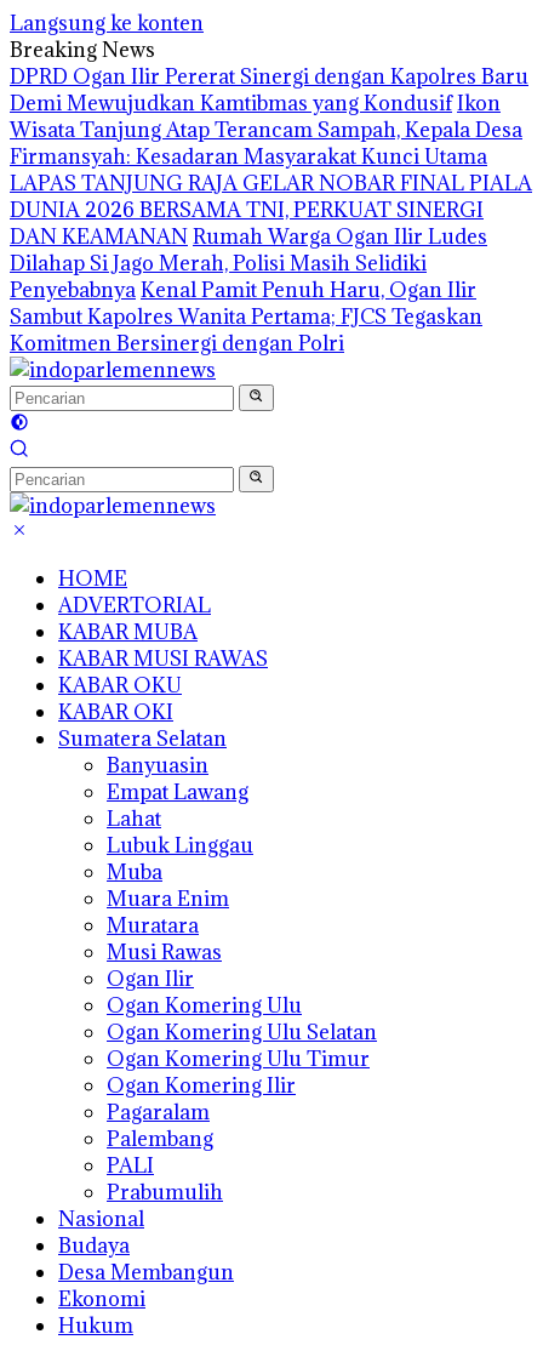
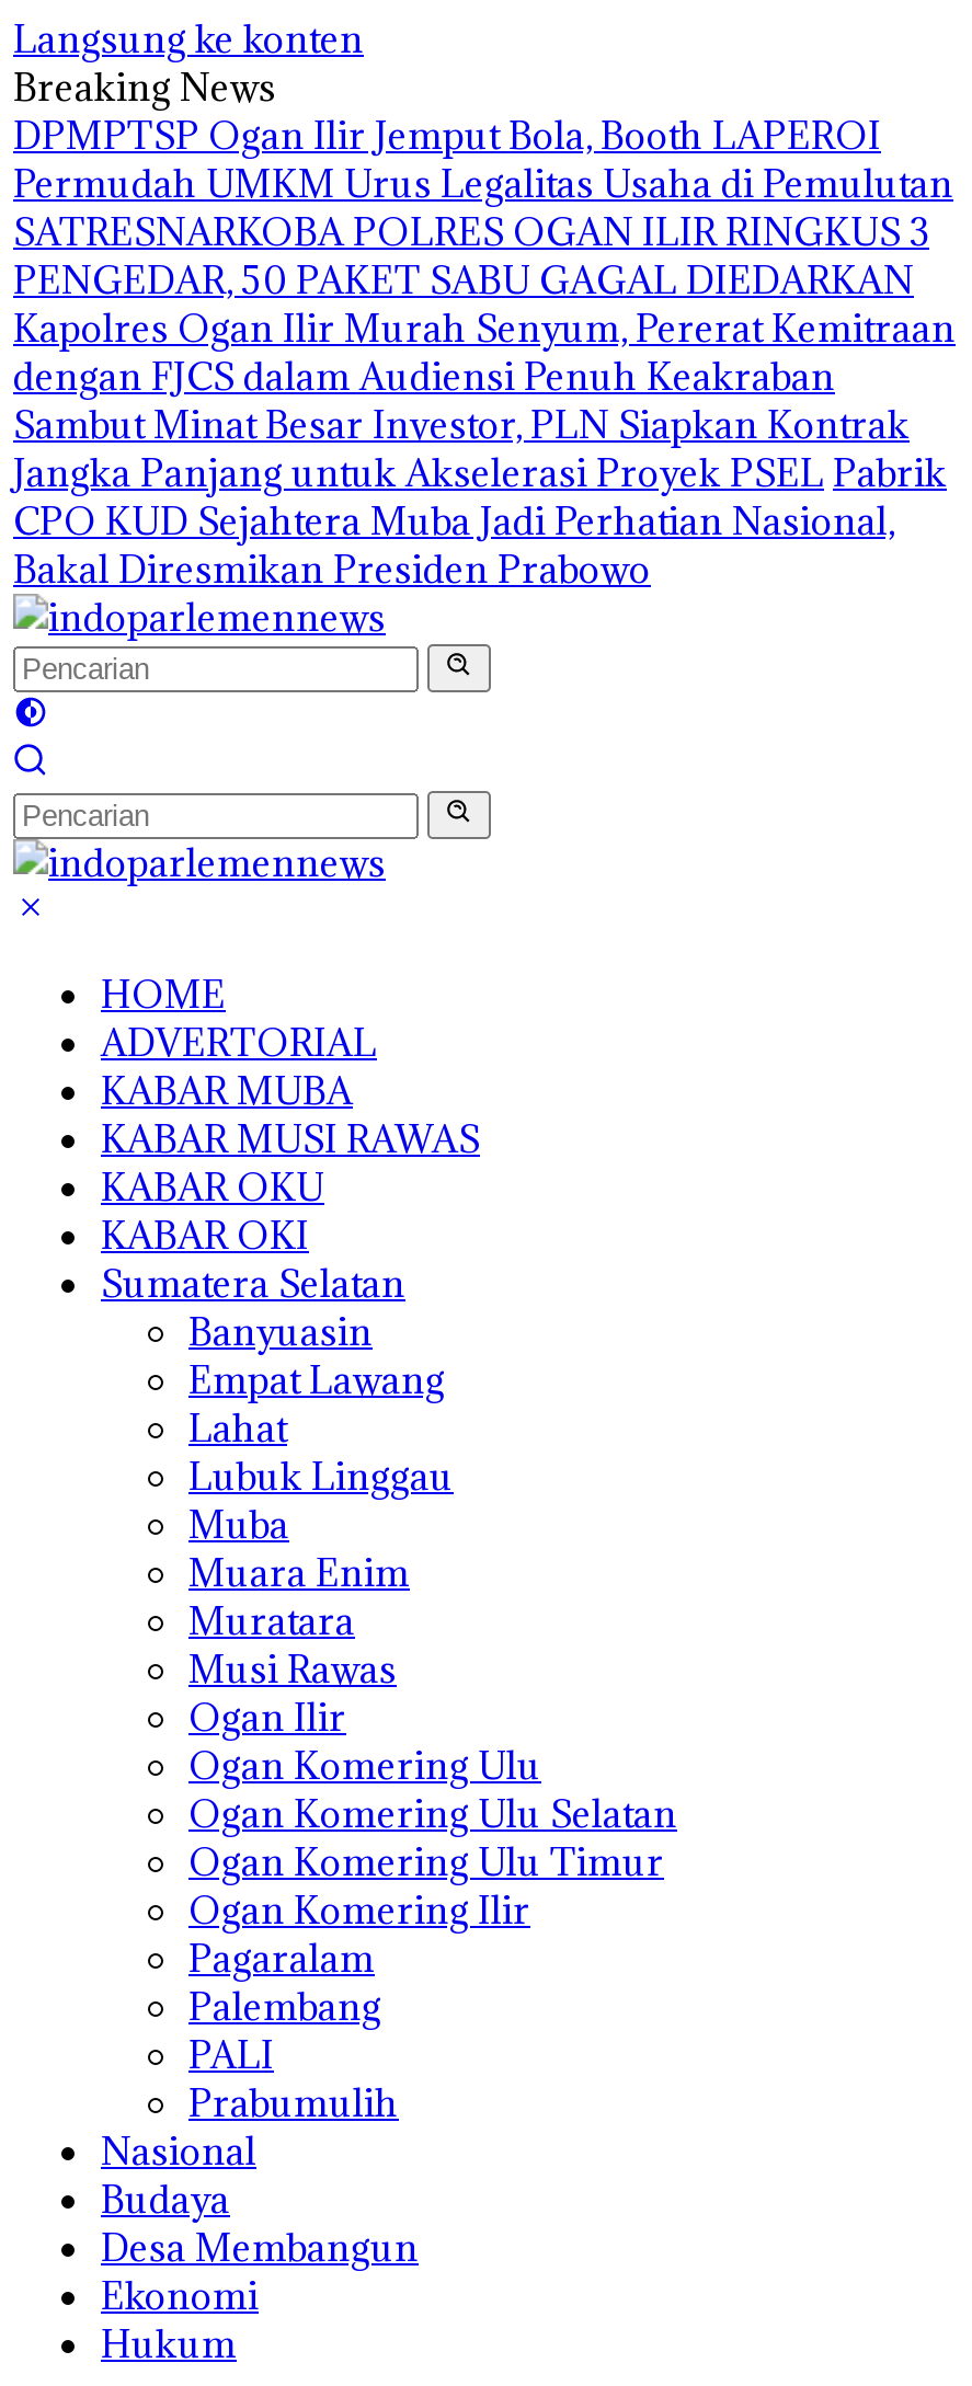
- DPRD Ogan Ilir Pererat Sinergi dengan Kapolres Baru
- Demi Mewujudkan Kamtibmas yang Kondusif Ikon
- Wisata Tanjung Atap Terancam Sampah, Kepala Desa
- Firmansyah: Kesadaran Masyarakat Kunci Utama
- LAPAS TANJUNG RAJA GELAR NOBAR FINAL PIALA
- DUNIA 2026 BERSAMA TNI, PERKUAT SINERGI
- DAN KEAMANAN Rumah Warga Ogan Ilir Ludes
- Dilahap Si Jago Merah, Polisi Masih Selidiki
- Penyebabnya Kenal Pamit Penuh Haru, Ogan Ilir
- Sambut Kapolres Wanita Pertama; FJCS Tegaskan
- Komitmen Bersinergi dengan Polri
+ DPMPTSP Ogan Ilir Jemput Bola, Booth LAPEROI
+ Permudah UMKM Urus Legalitas Usaha di Pemulutan
+ SATRESNARKOBA POLRES OGAN ILIR RINGKUS 3
+ PENGEDAR, 50 PAKET SABU GAGAL DIEDARKAN
+ Kapolres Ogan Ilir Murah Senyum, Pererat Kemitraan
+ dengan FJCS dalam Audiensi Penuh Keakraban
+ Sambut Minat Besar Investor, PLN Siapkan Kontrak
+ Jangka Panjang untuk Akselerasi Proyek PSEL Pabrik
+ CPO KUD Sejahtera Muba Jadi Perhatian Nasional,
+ Bakal Diresmikan Presiden Prabowo
